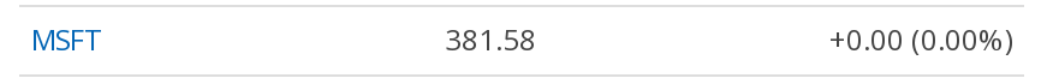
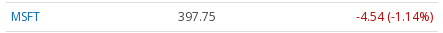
- 381.58
+ 397.75

- +0.00 (0.00%)
+ -4.54 (-1.14%)
